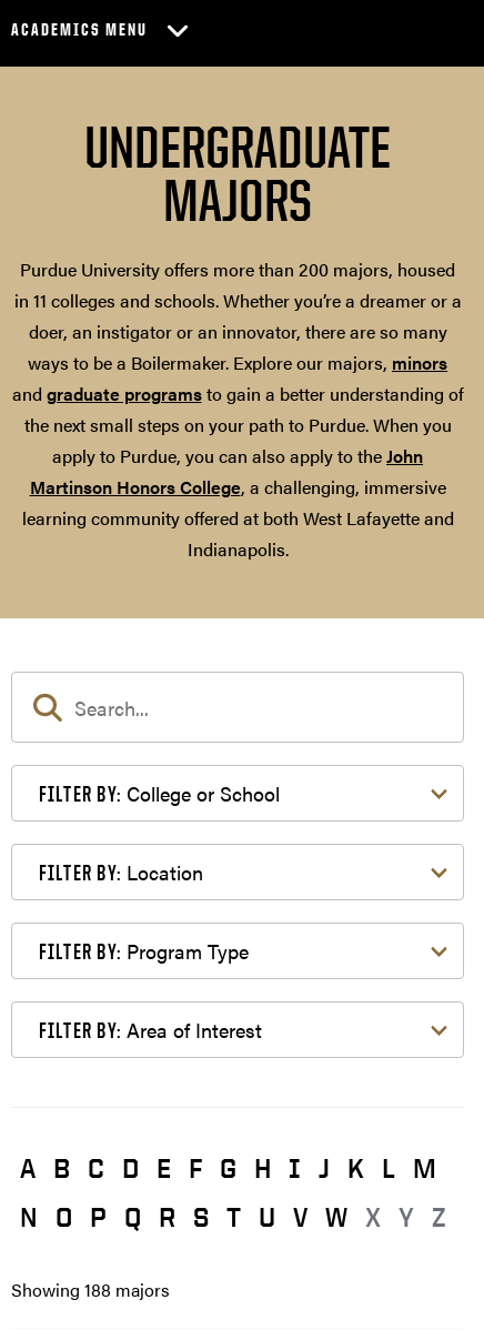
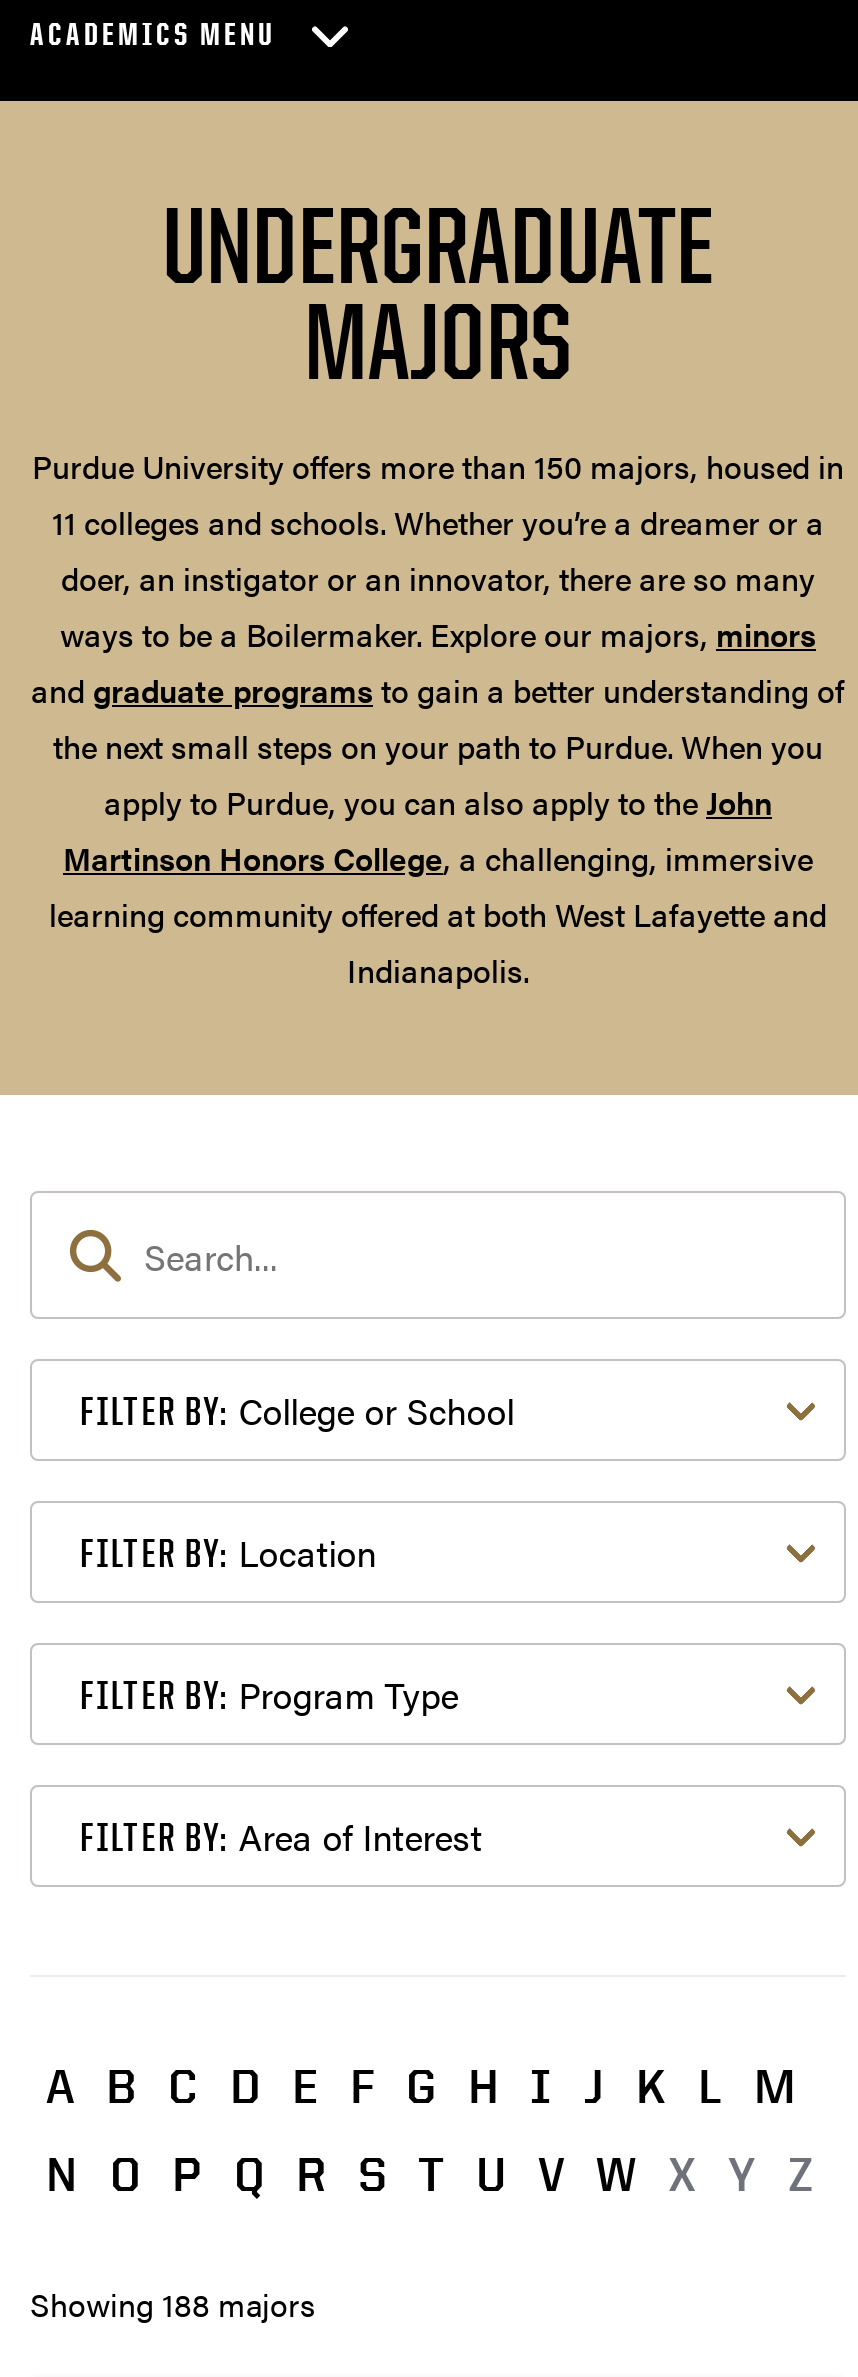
- Purdue University offers more than 200 majors, housed
- in 11 colleges and schools. Whether you’re a dreamer or a
+ Purdue University offers more than 150 majors, housed in
+ 11 colleges and schools. Whether you’re a dreamer or a
